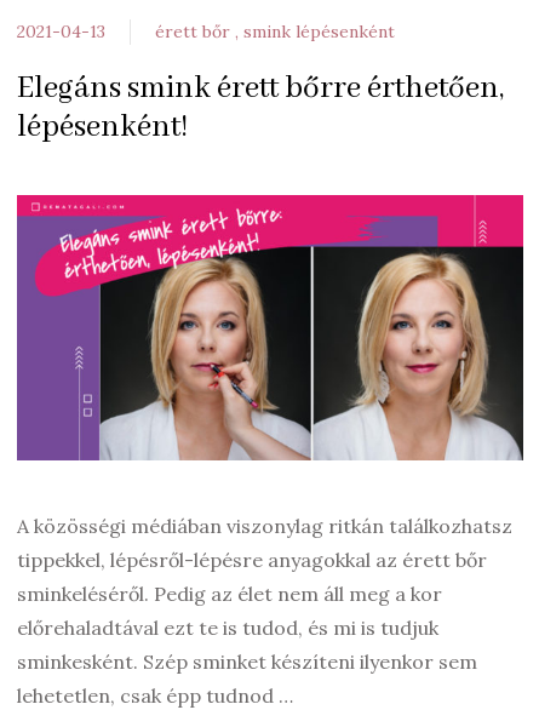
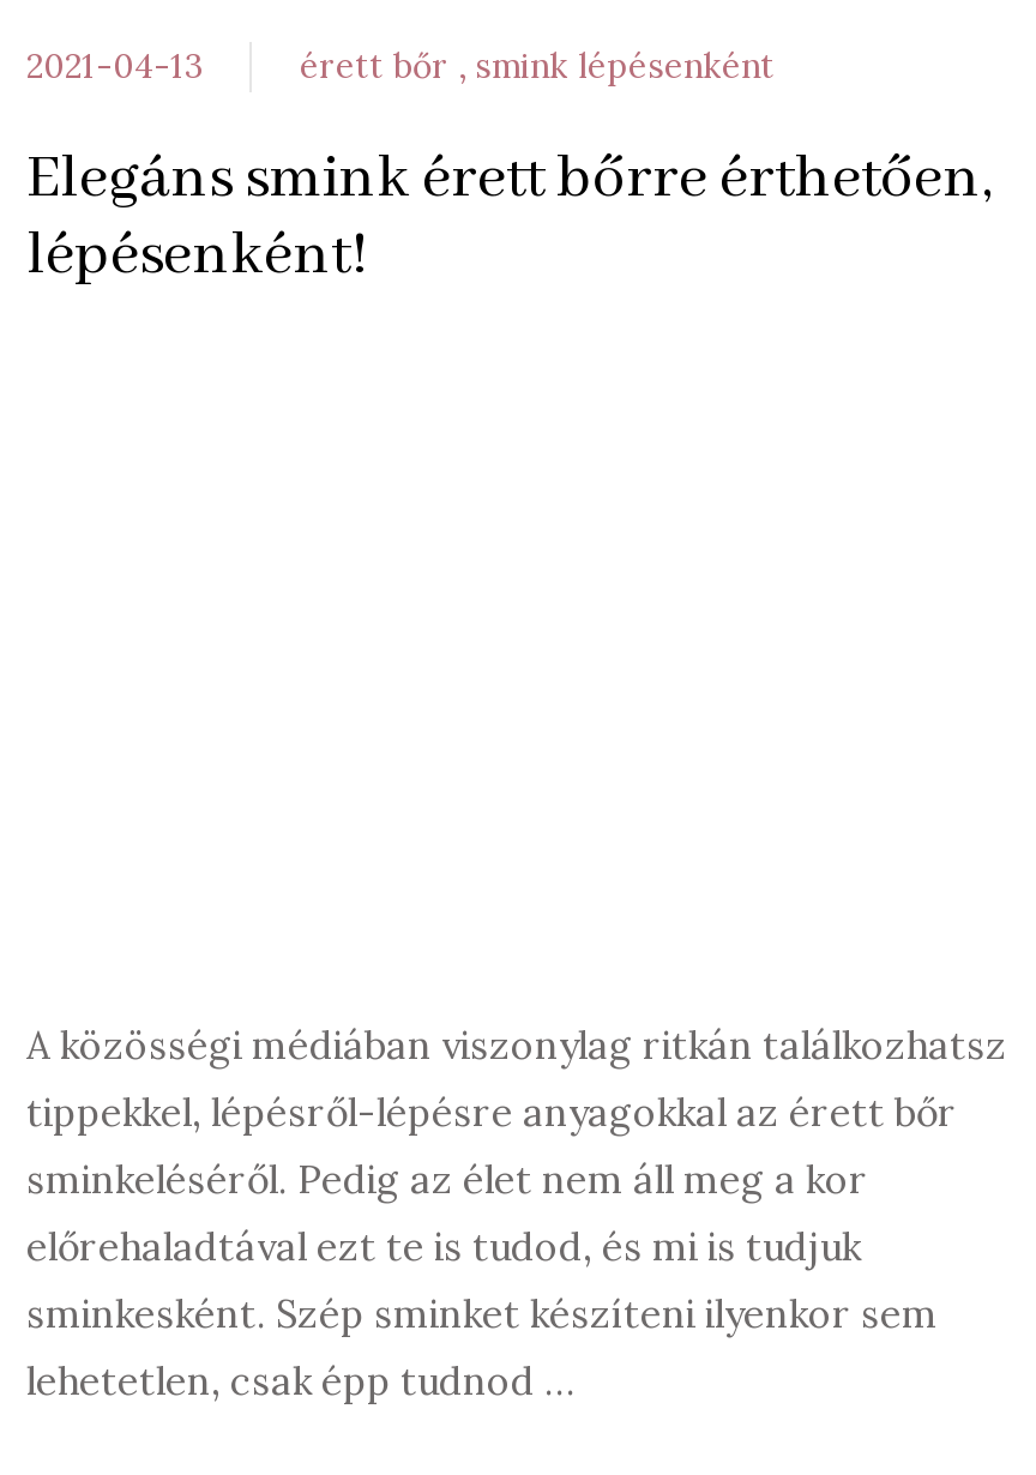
- [image]
